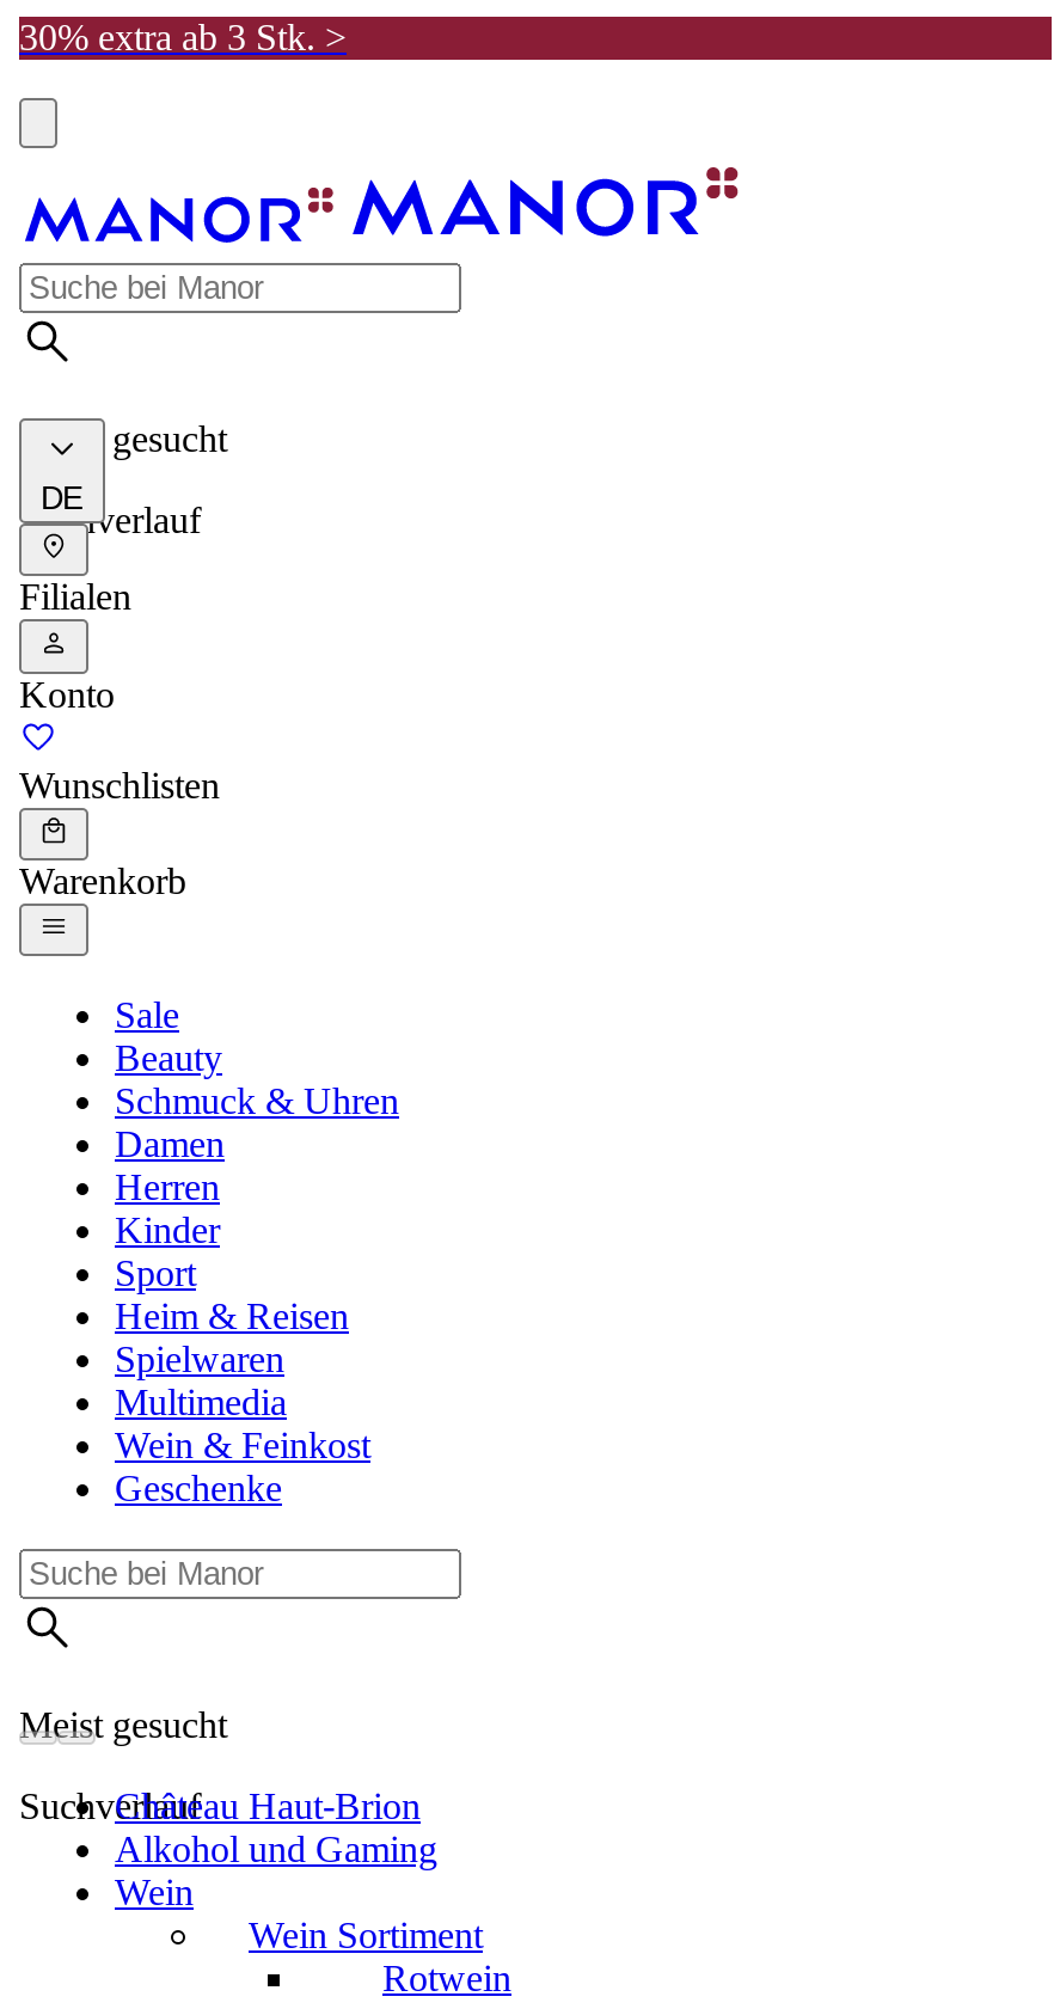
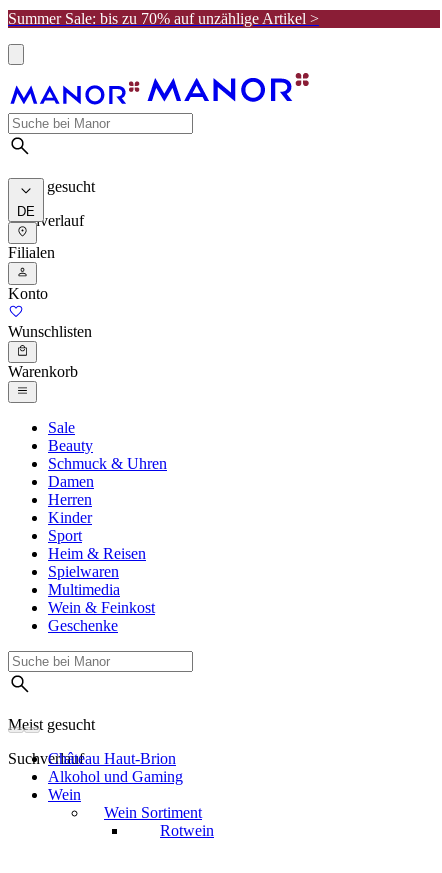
- 30% extra ab 3 Stk. >
+ Summer Sale: bis zu 70% auf unzählige Artikel >
